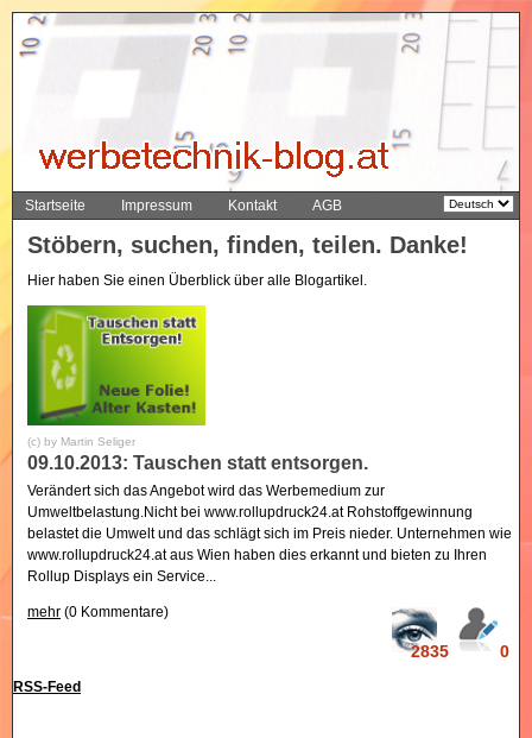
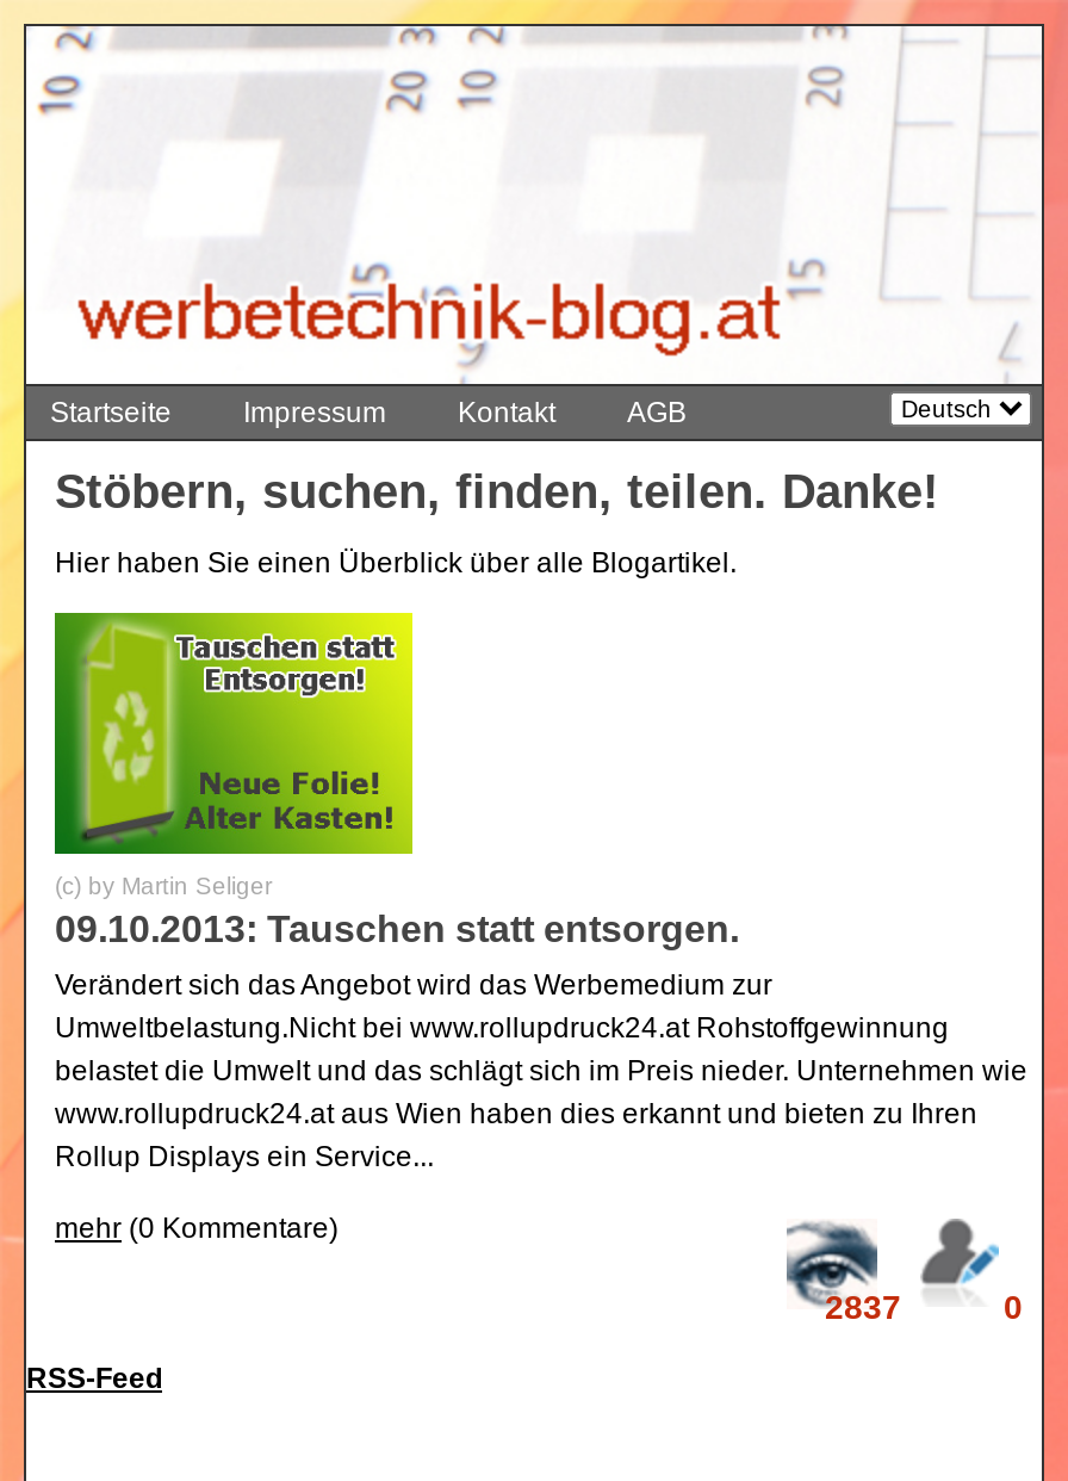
- 2835
+ 2837
